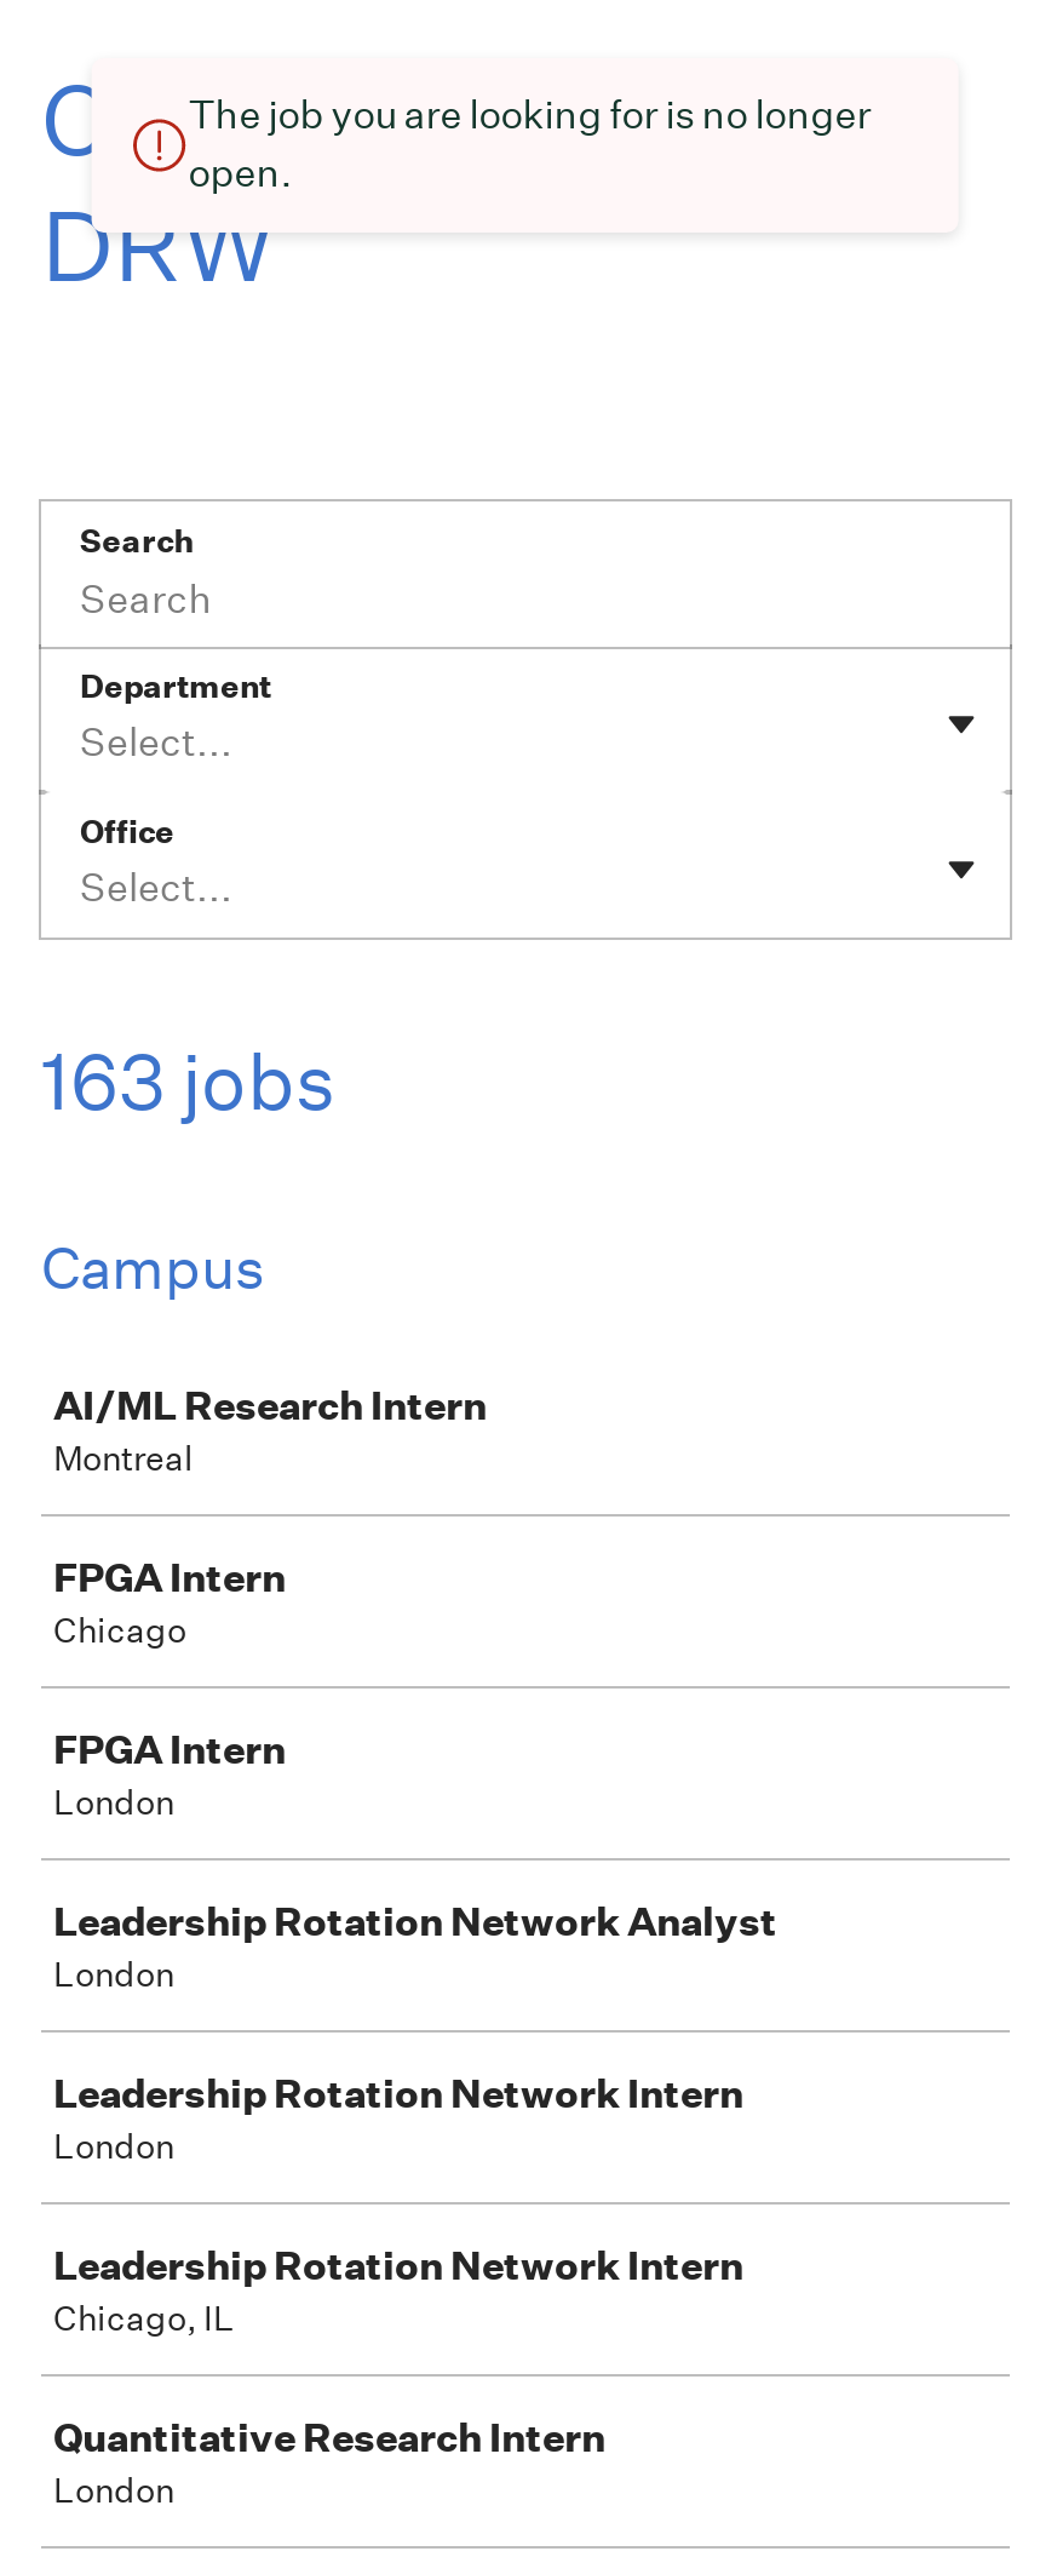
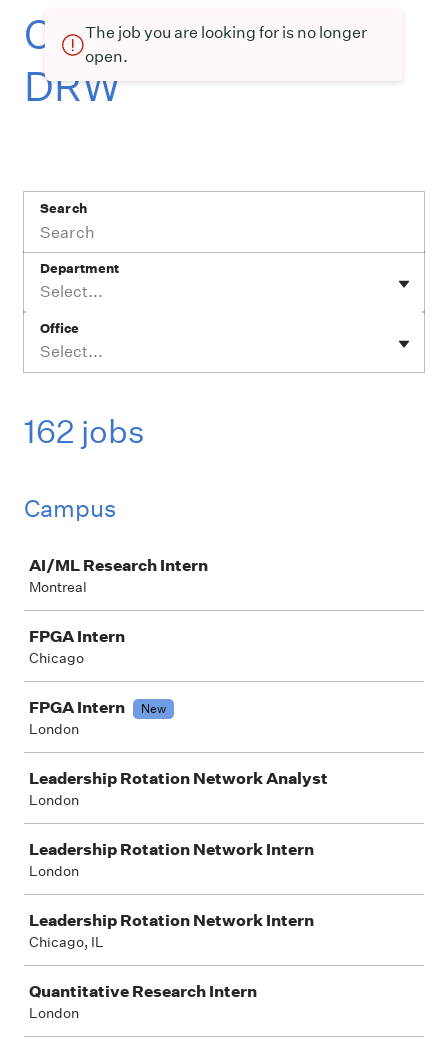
- 163 jobs
+ 162 jobs

+ New
